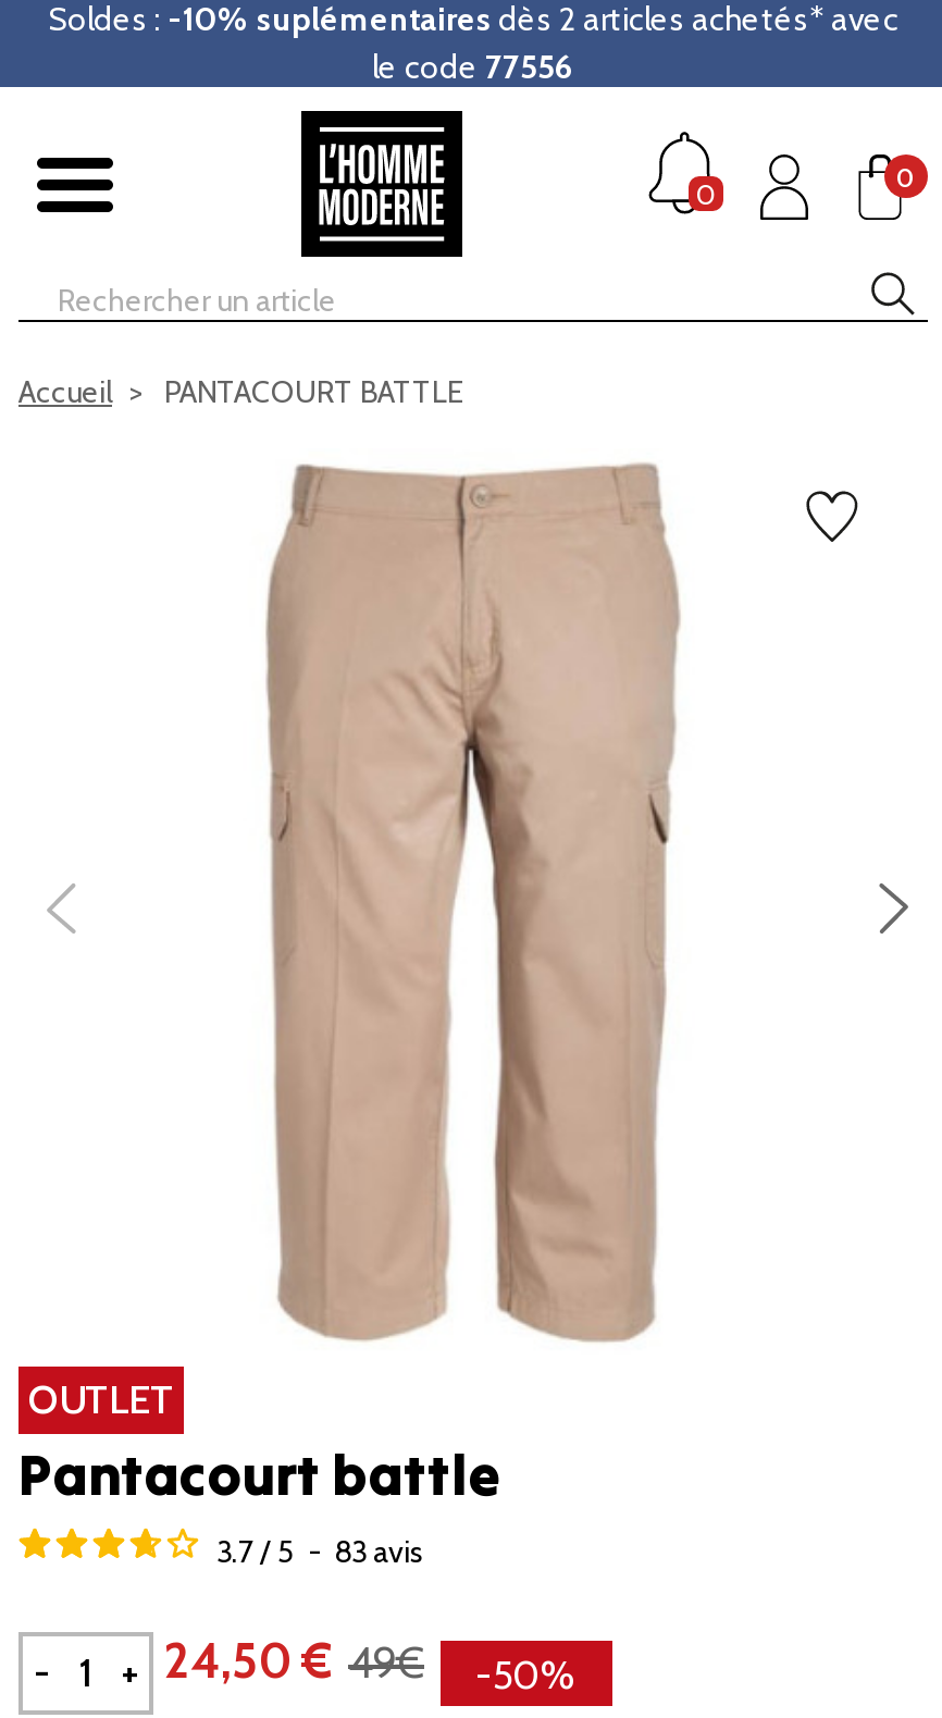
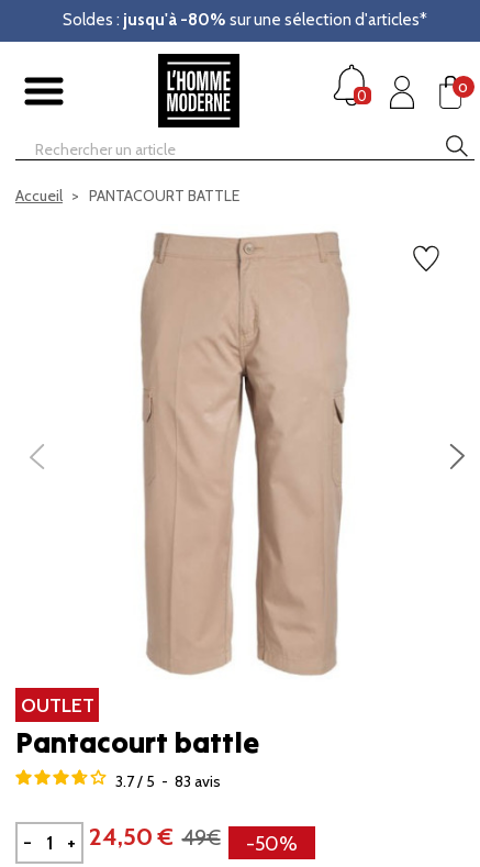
- Soldes : -10% suplémentaires dès 2 articles achetés* avec
- le code 77556
+ Soldes : jusqu'à -80% sur une sélection d'articles*
